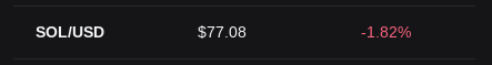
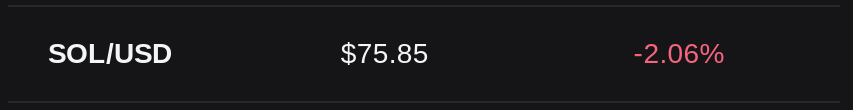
- $77.08
+ $75.85

- -1.82%
+ -2.06%
